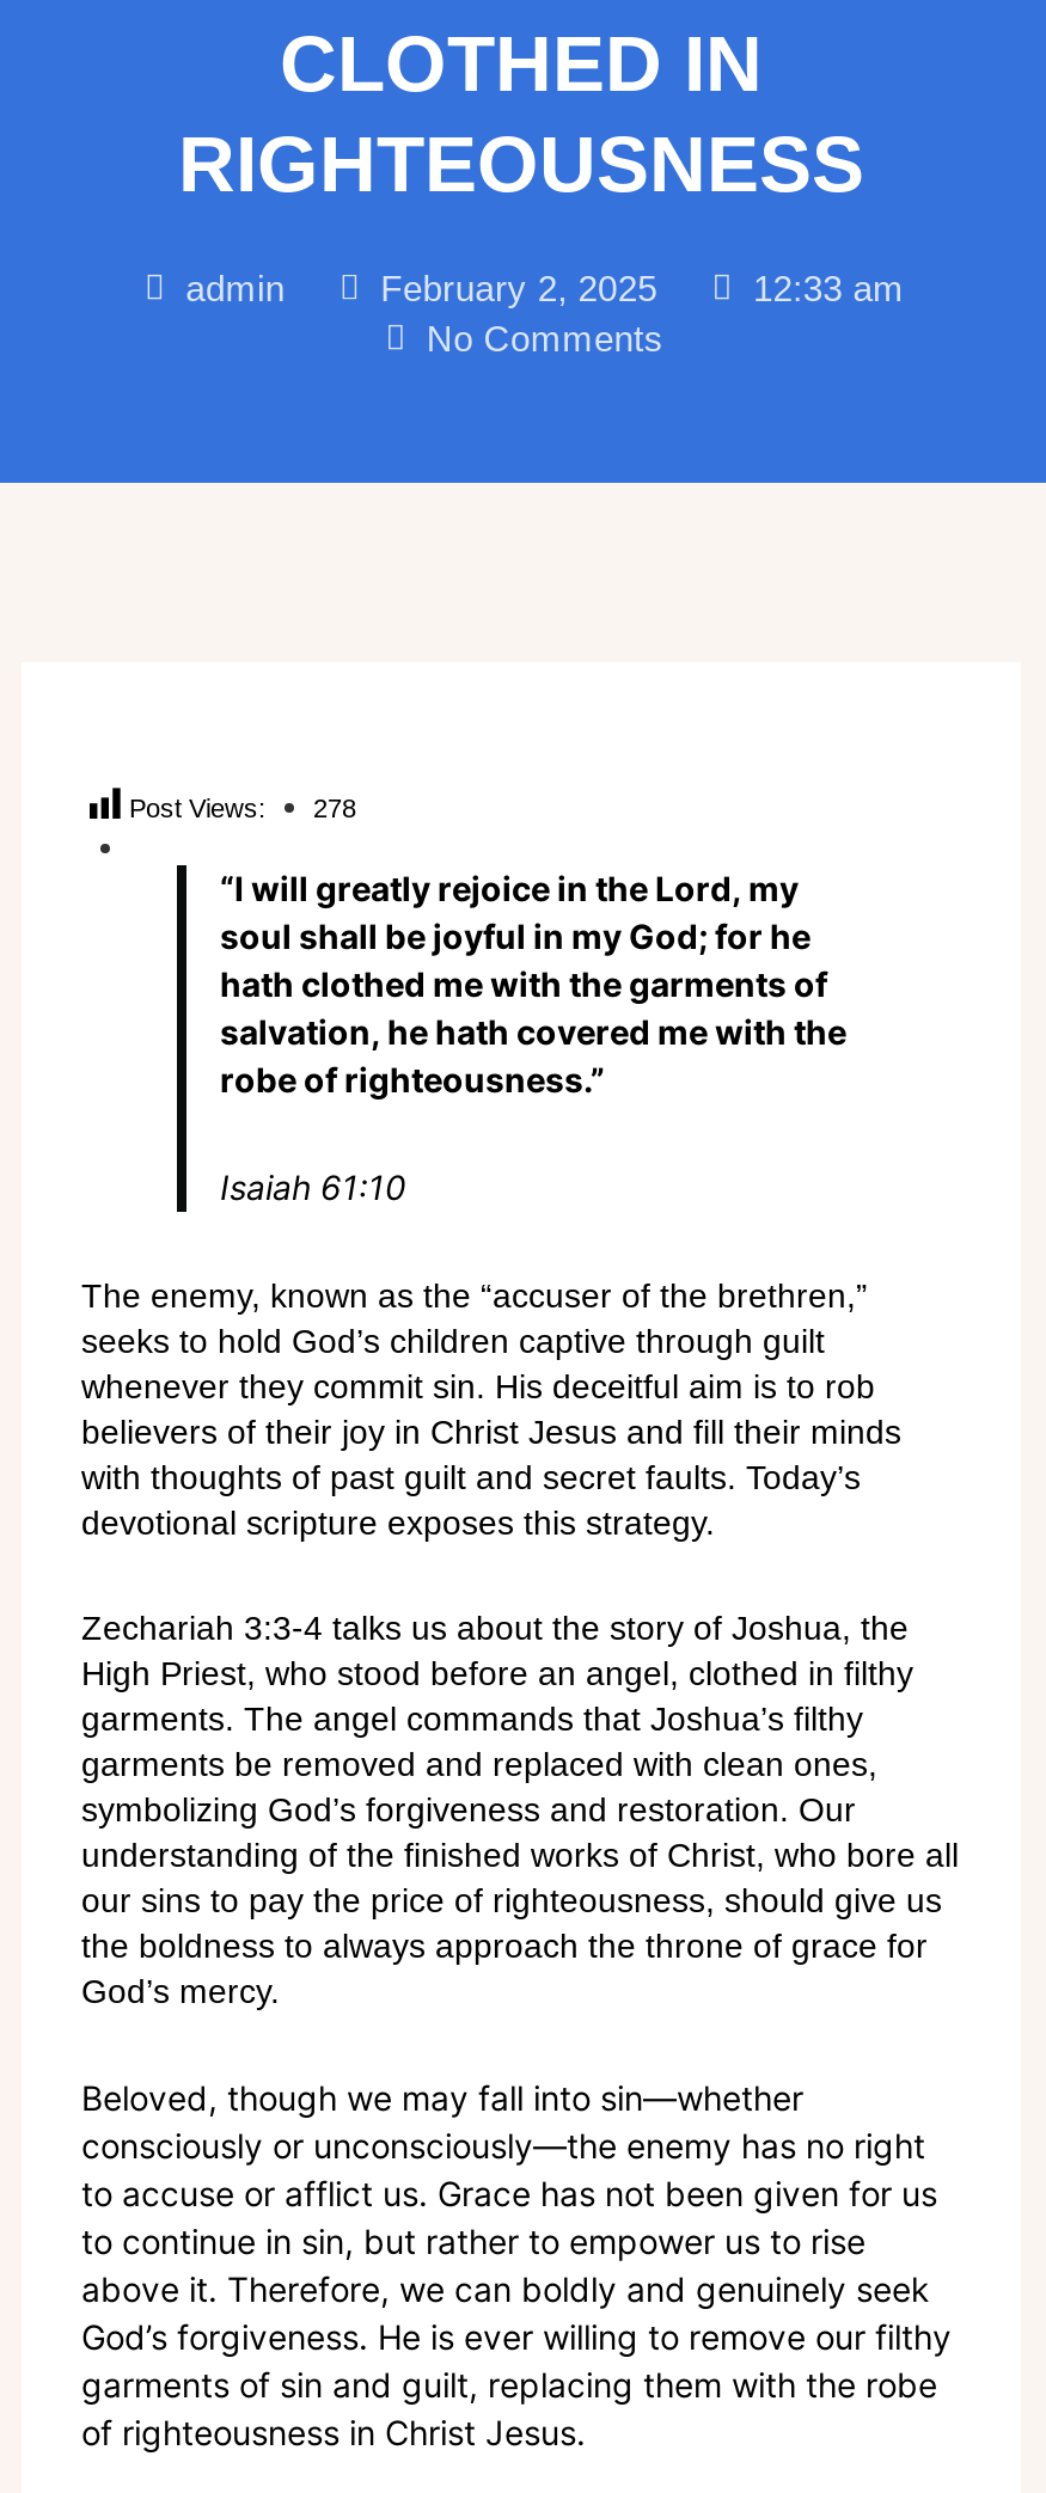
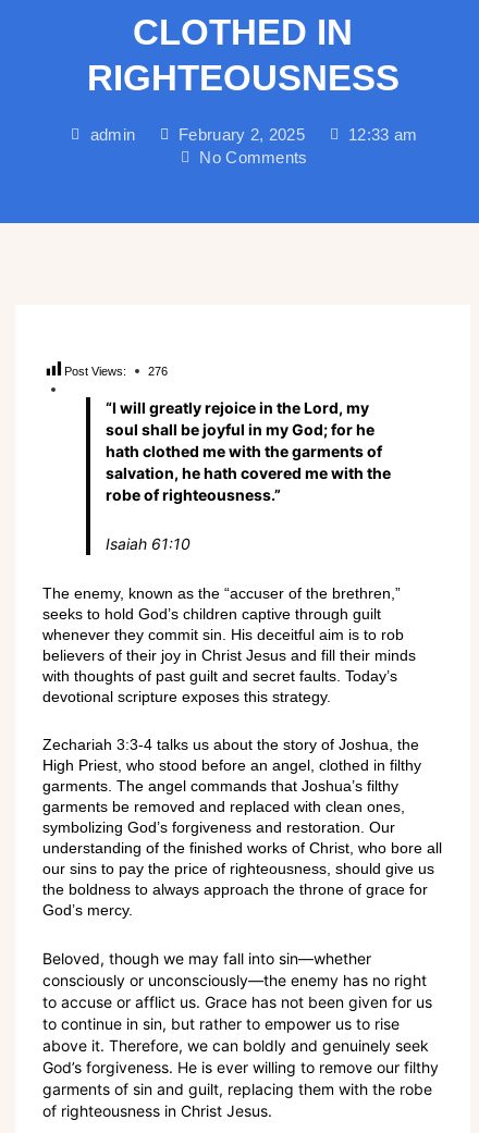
- Post Views: 278
+ Post Views: 276
